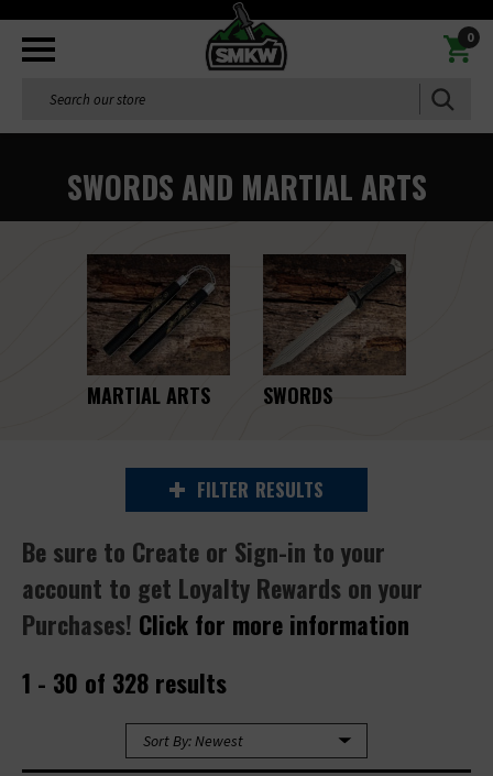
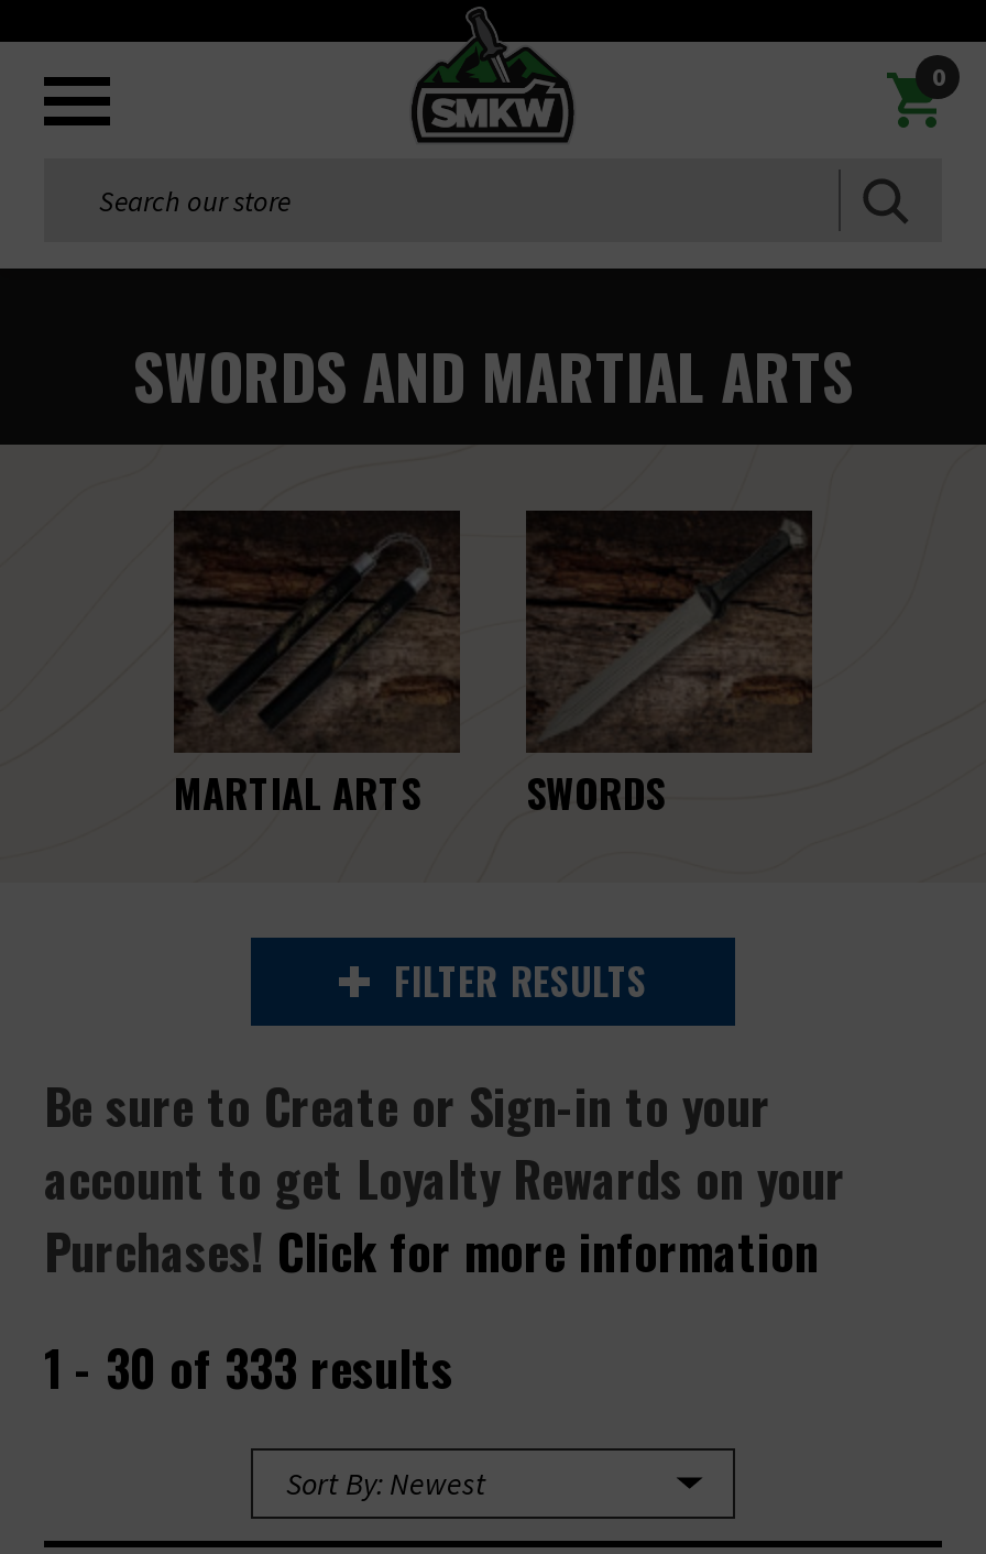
- 1 - 30 of 328 results
+ 1 - 30 of 333 results
